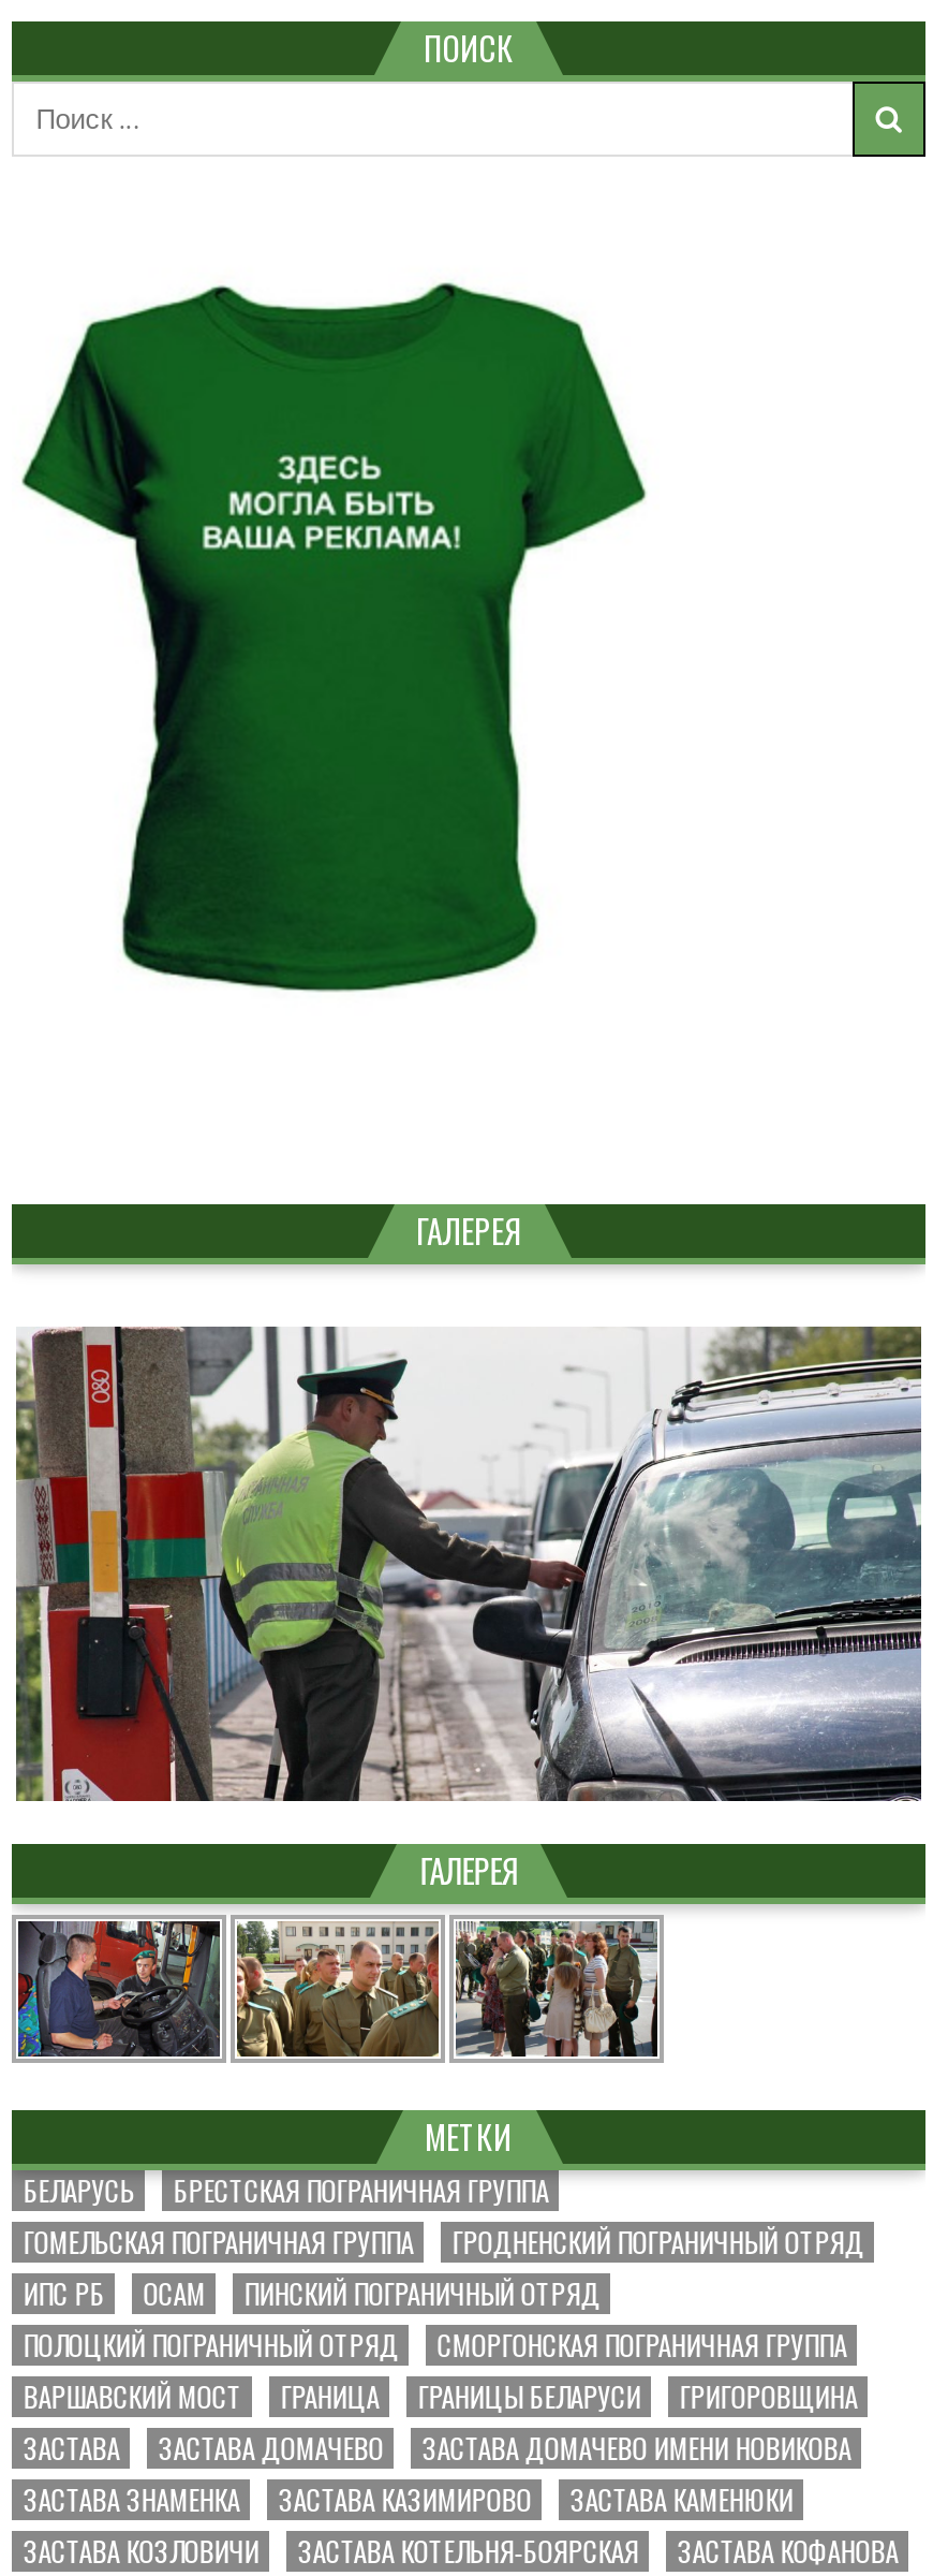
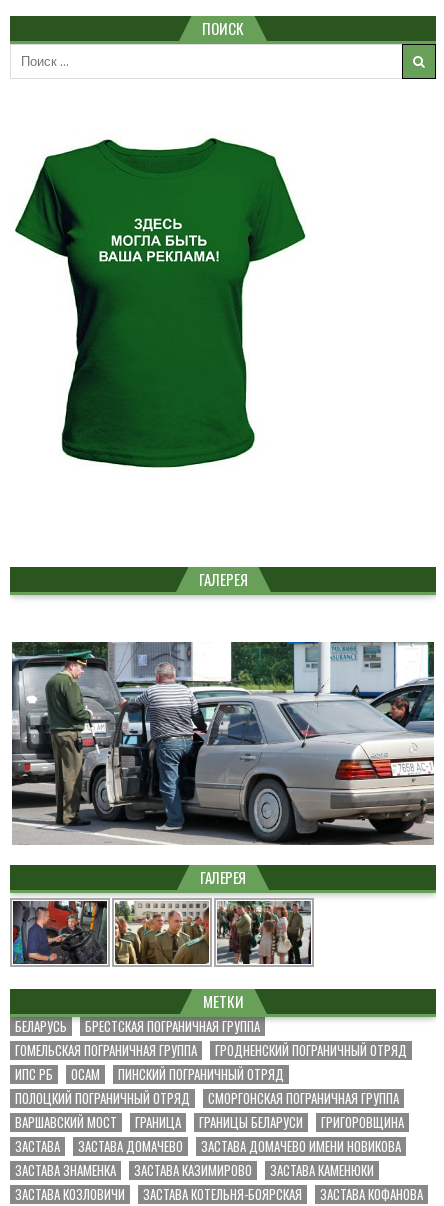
- [image]
+ [image]
